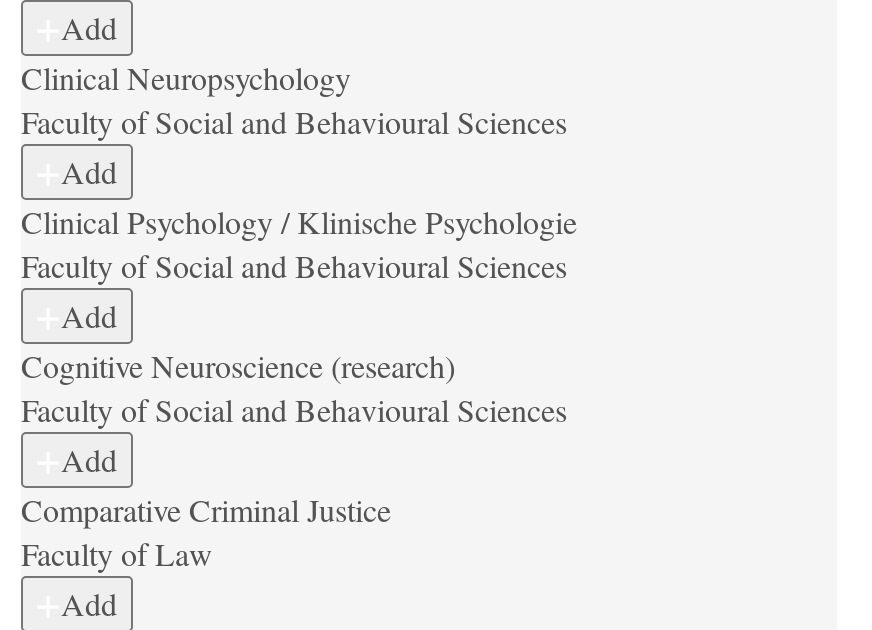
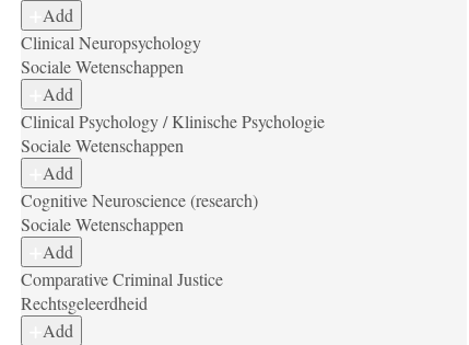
- Faculty of Social and Behavioural Sciences
+ Sociale Wetenschappen

- Faculty of Social and Behavioural Sciences
+ Sociale Wetenschappen

- Faculty of Social and Behavioural Sciences
+ Sociale Wetenschappen

- Faculty of Law
+ Rechtsgeleerdheid
